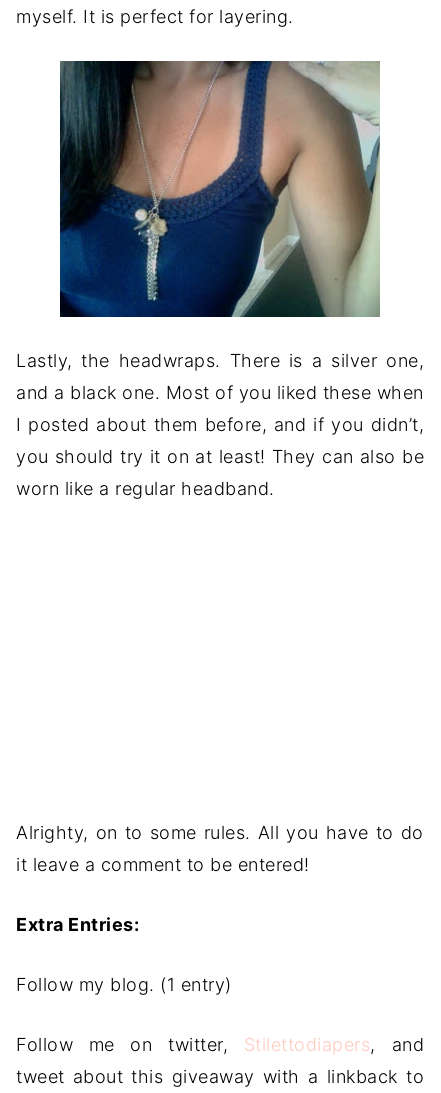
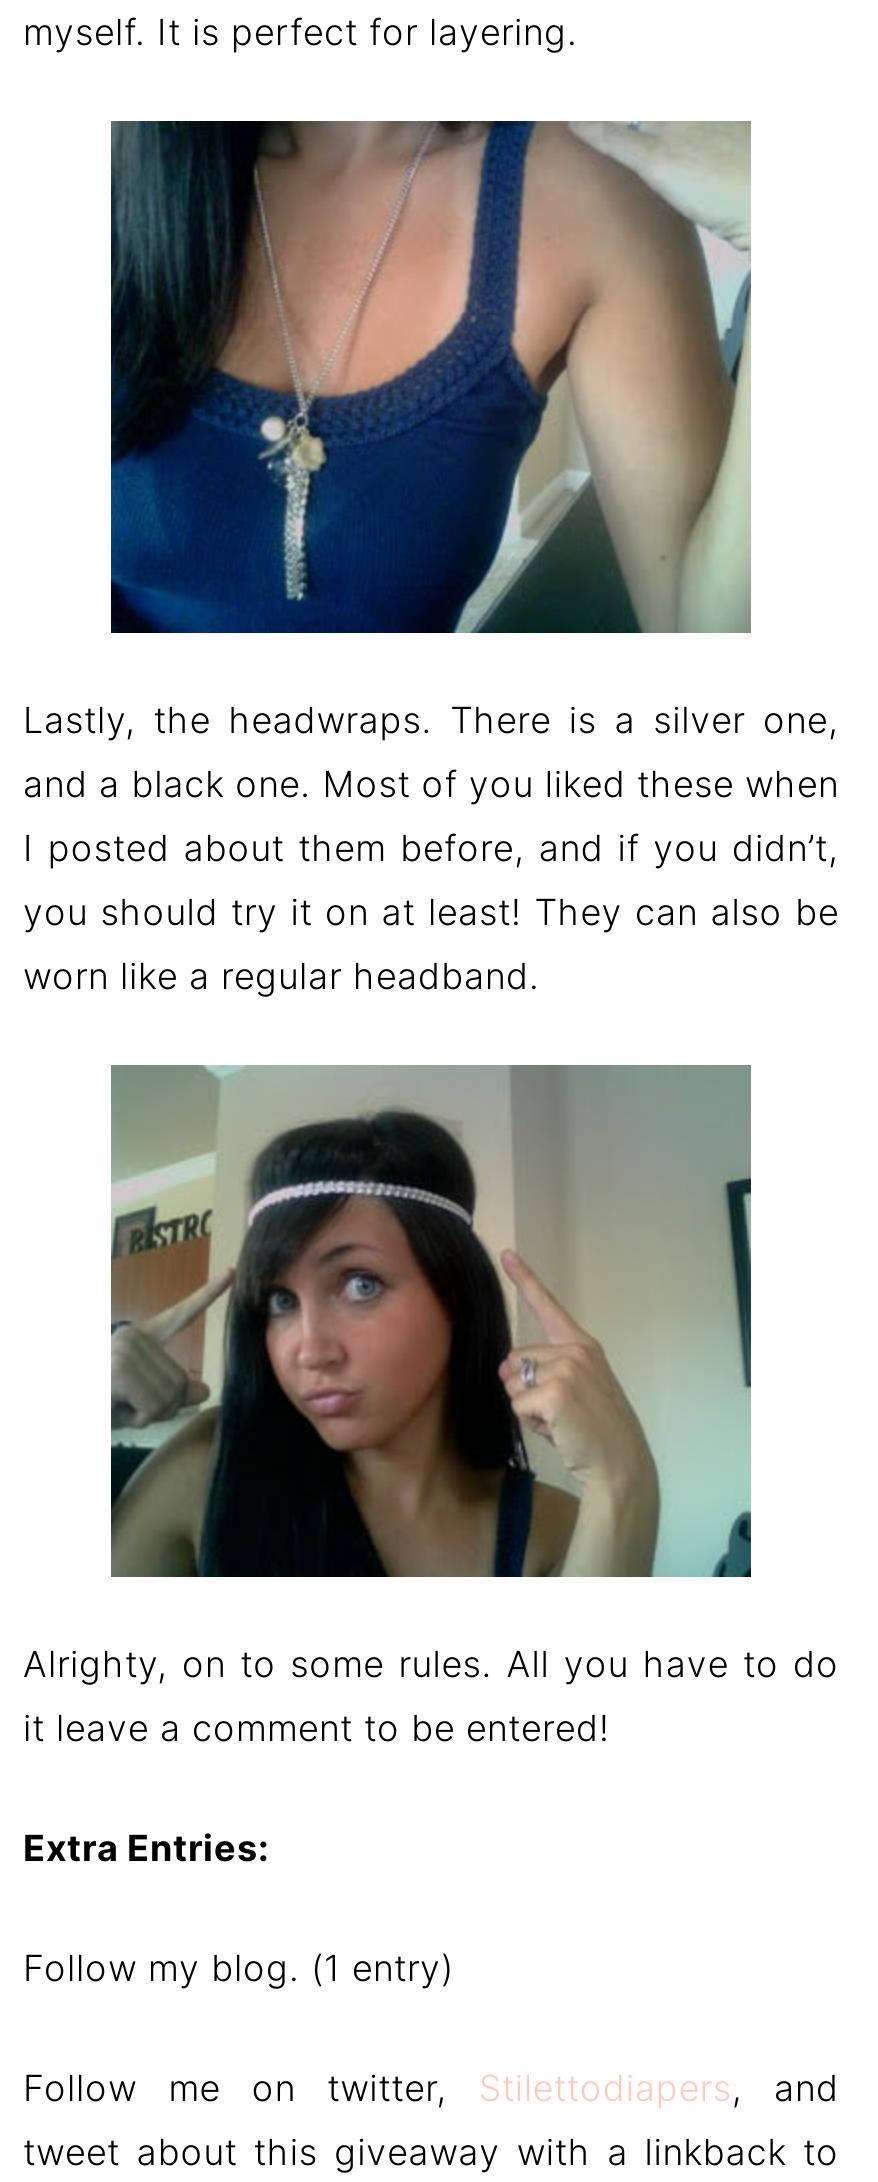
+ [image]
